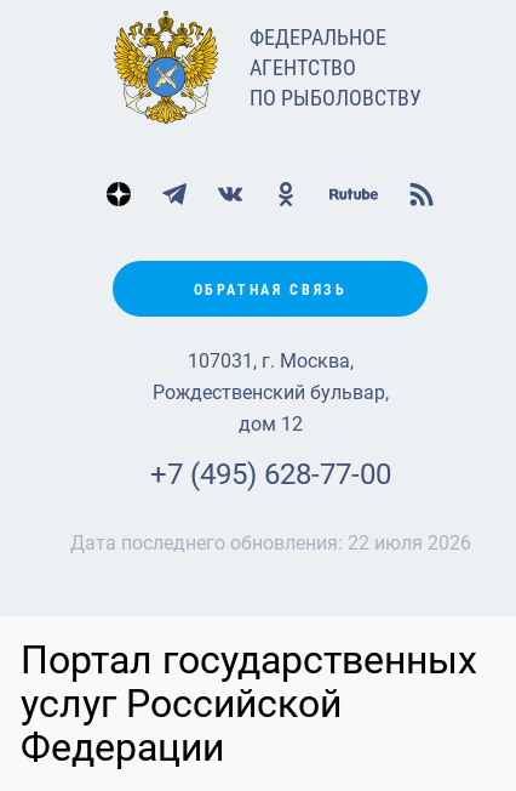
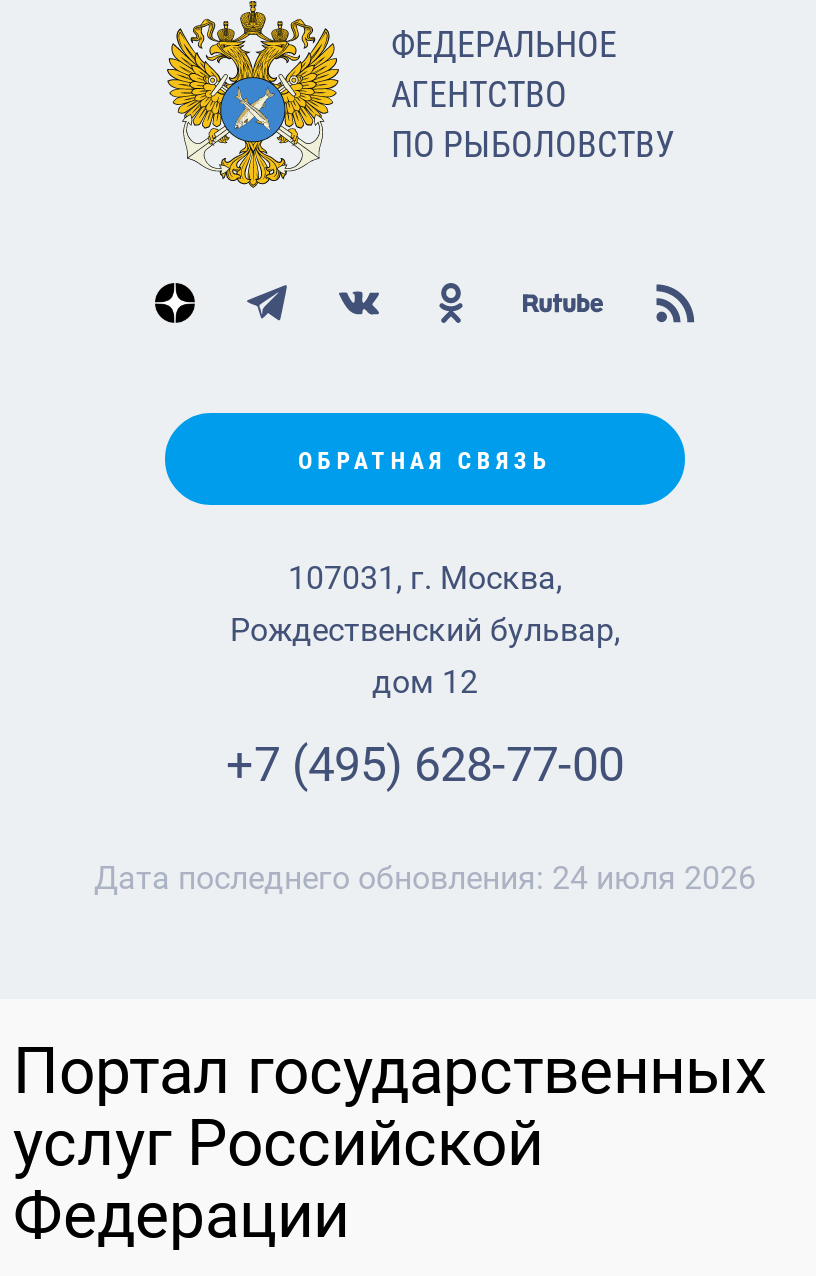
- Дата последнего обновления: 22 июля 2026
+ Дата последнего обновления: 24 июля 2026
